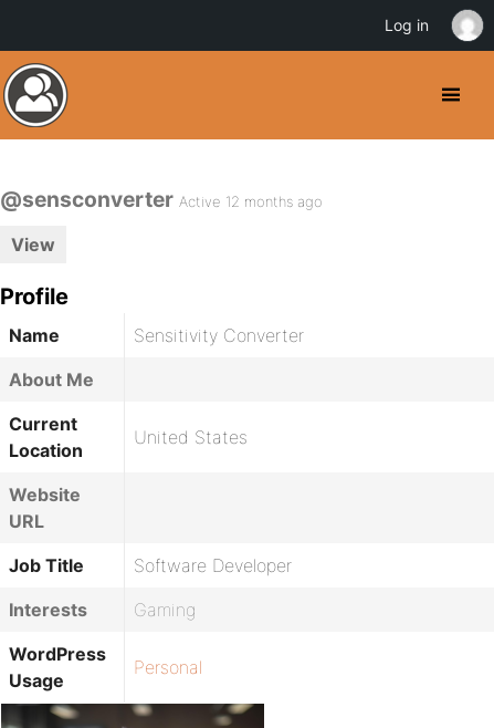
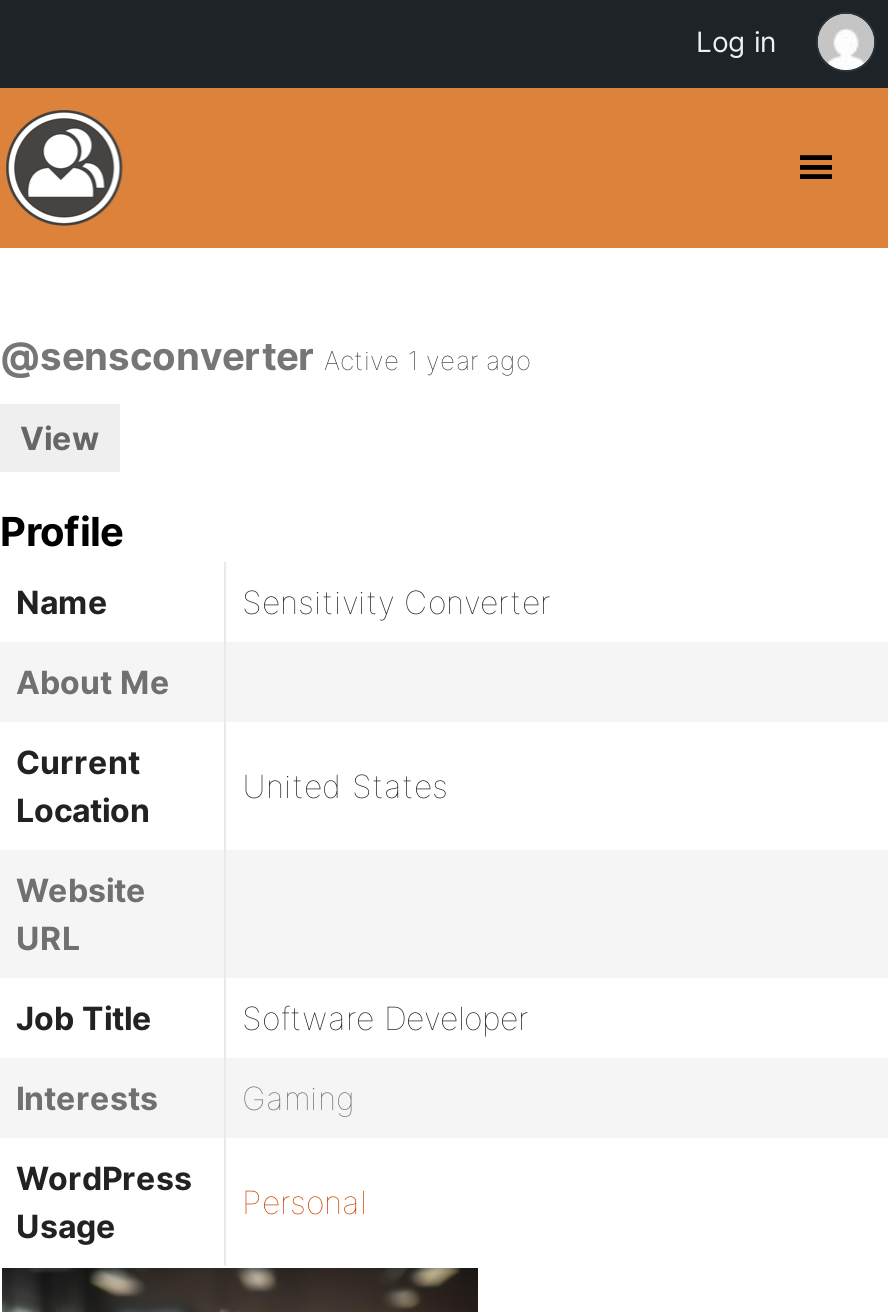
- @sensconverter Active 12 months ago
+ @sensconverter Active 1 year ago
